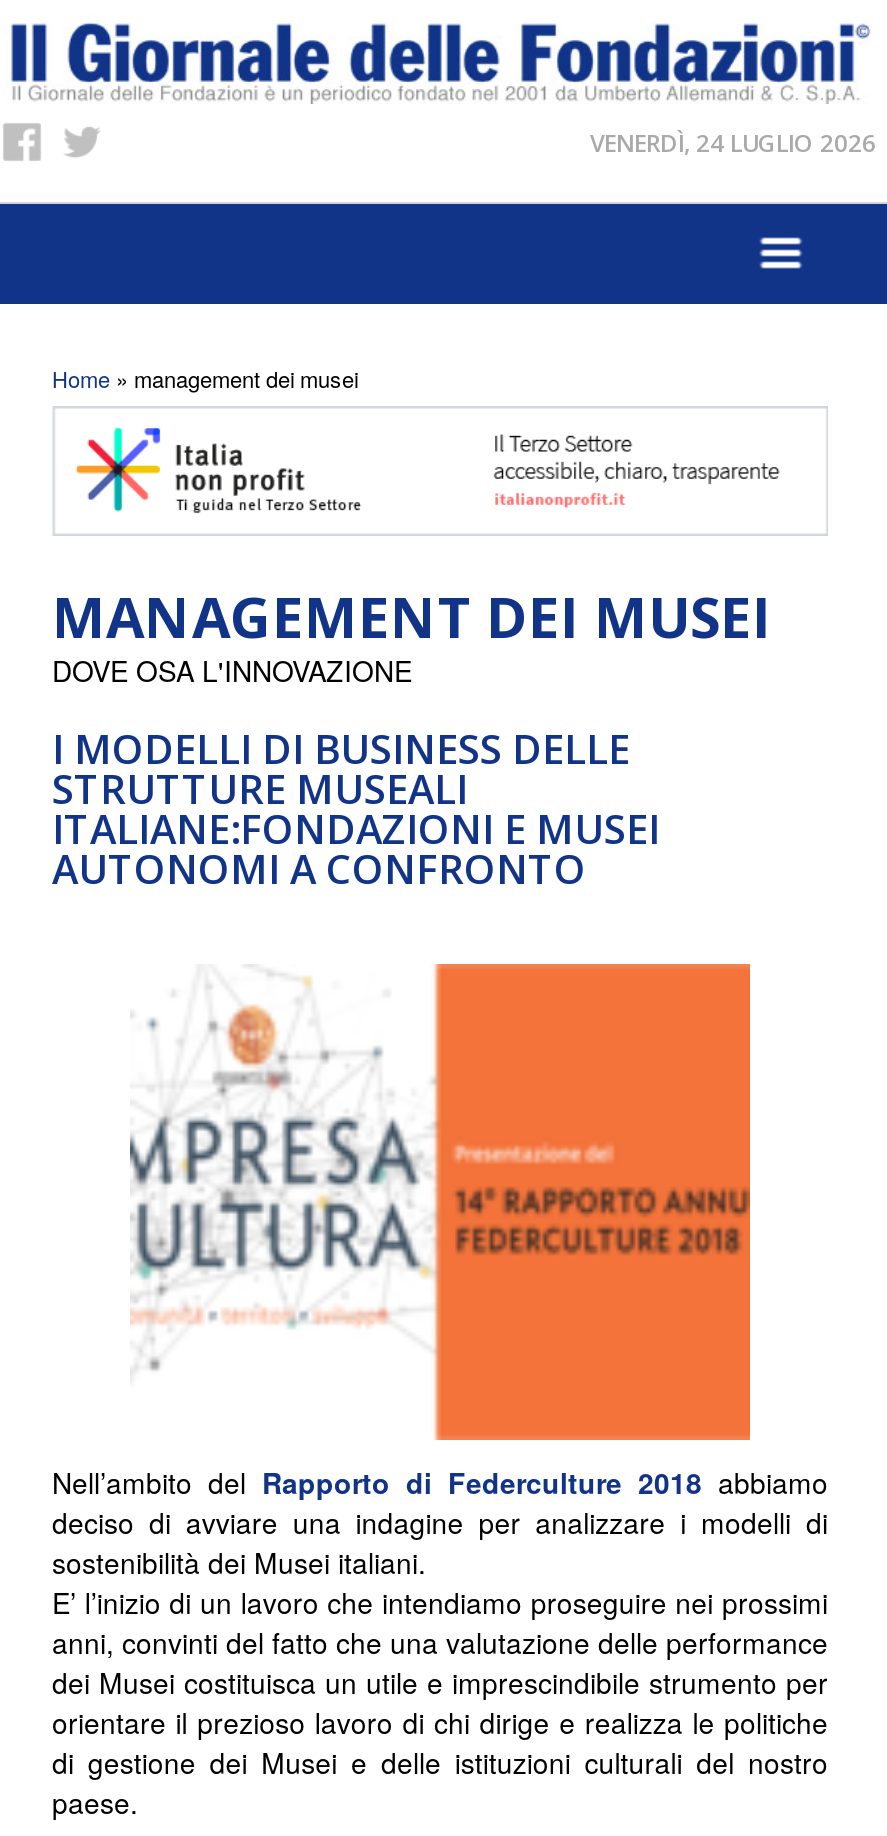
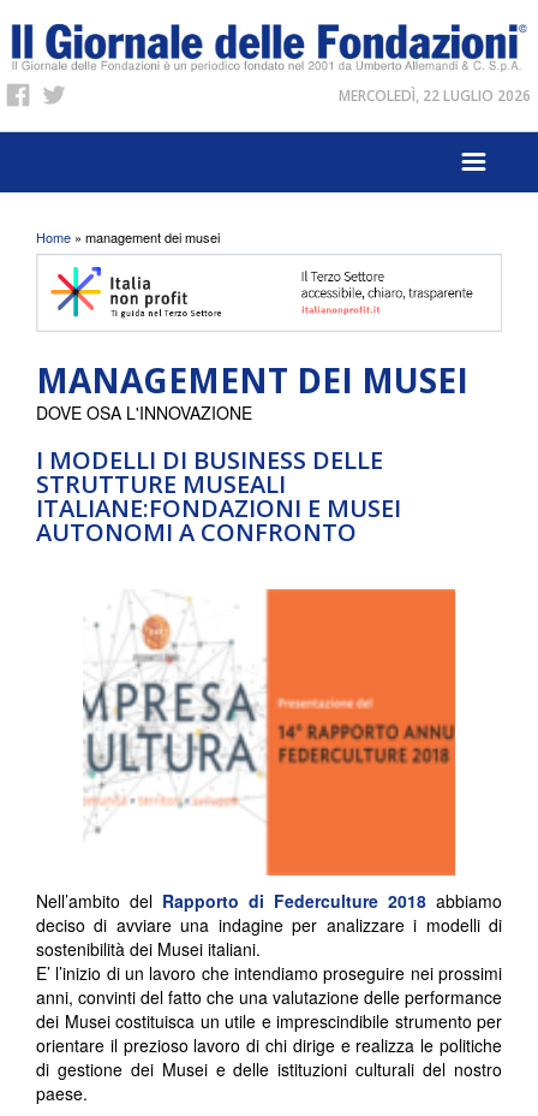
- VENERDÌ, 24 LUGLIO 2026
+ MERCOLEDÌ, 22 LUGLIO 2026
